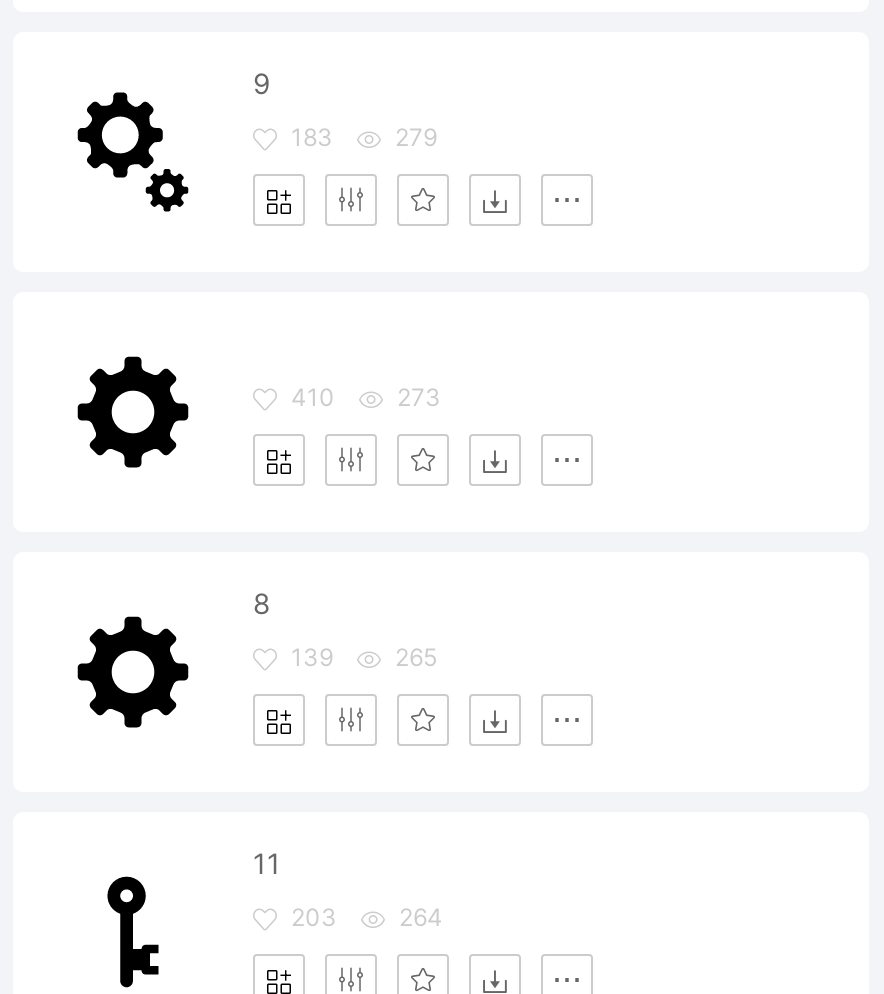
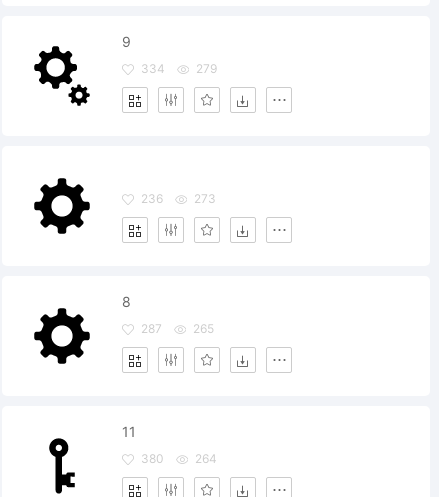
- 183
+ 334

- 410
+ 236

- 139
+ 287

- 203
+ 380
